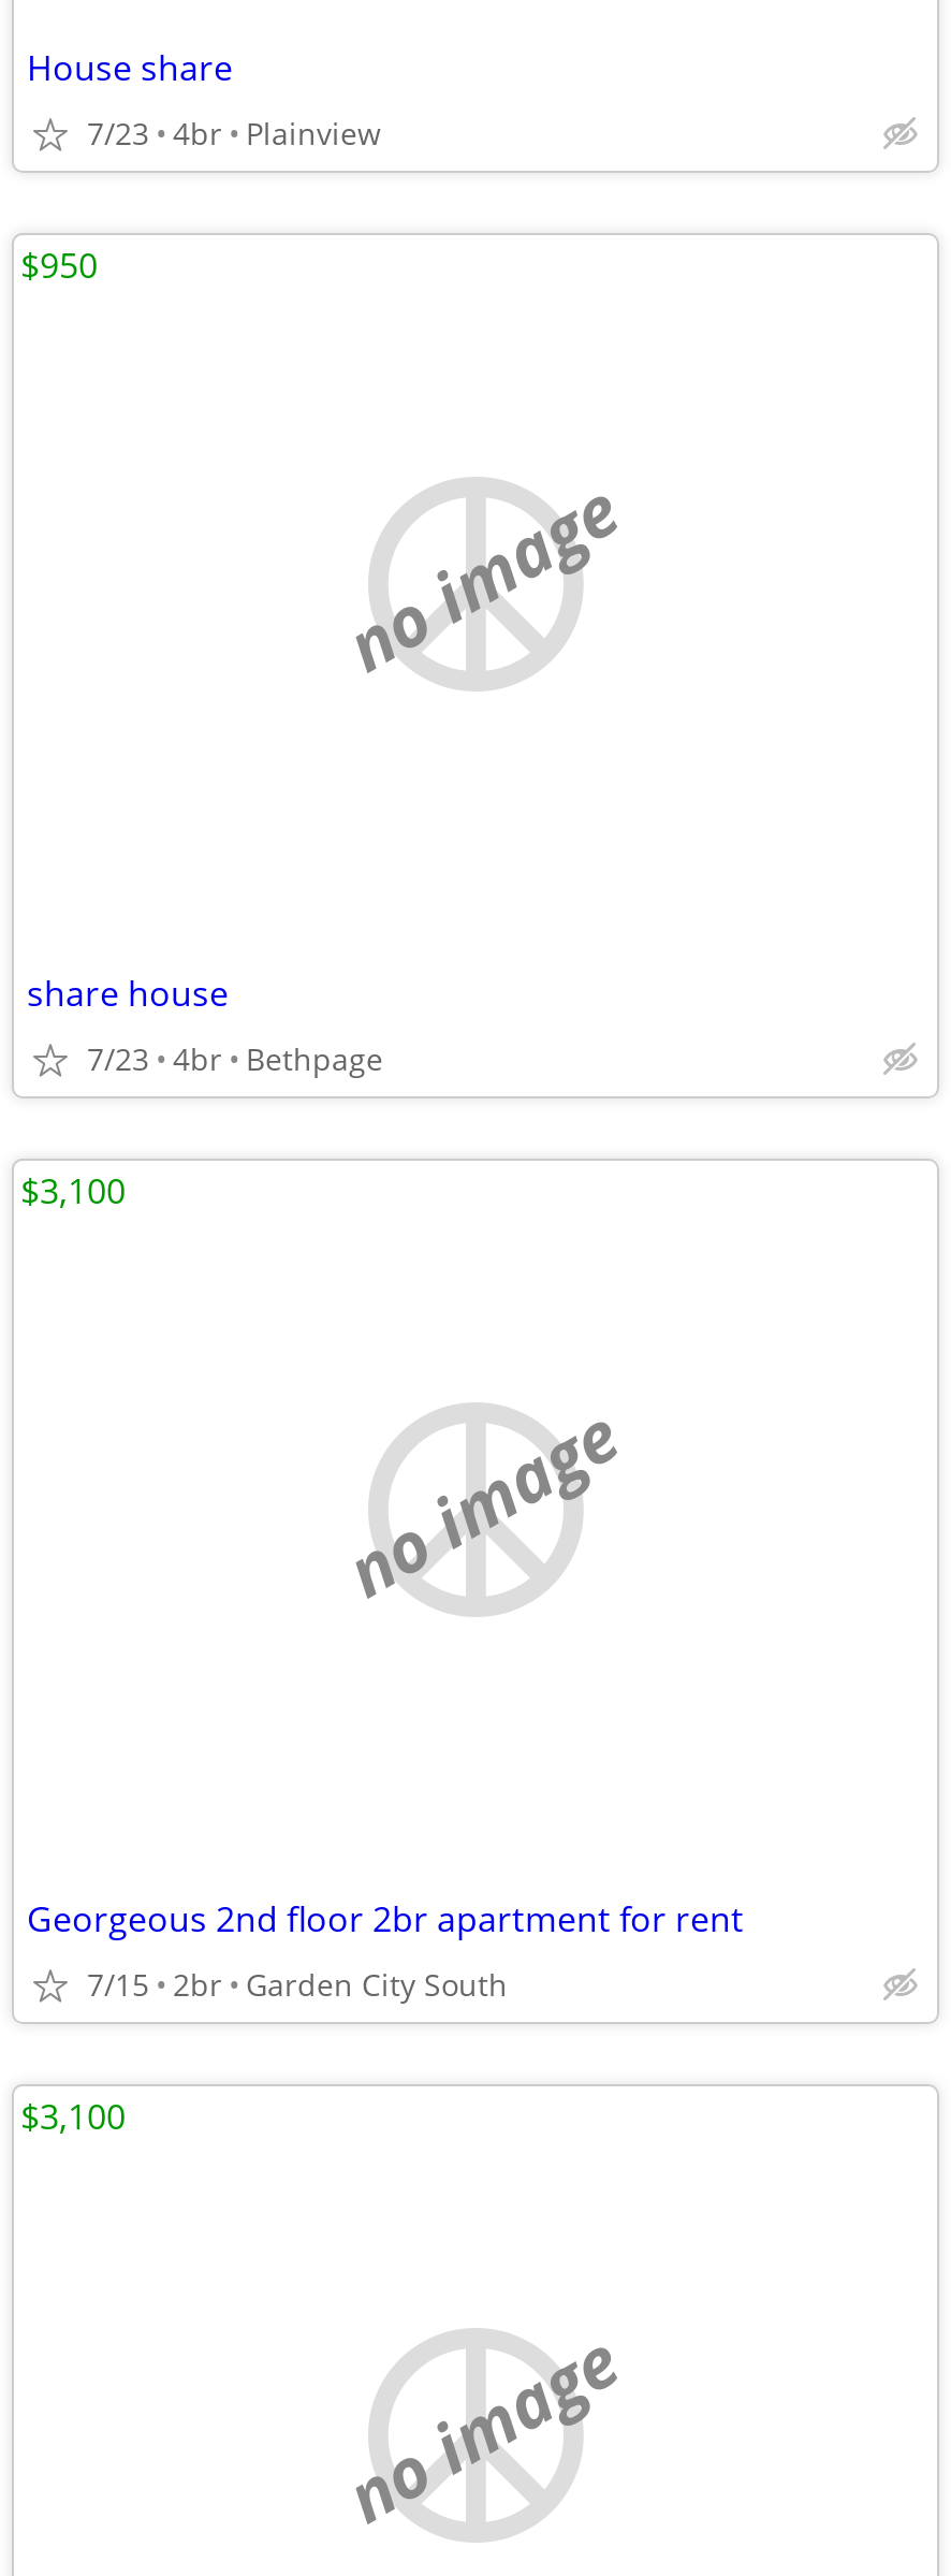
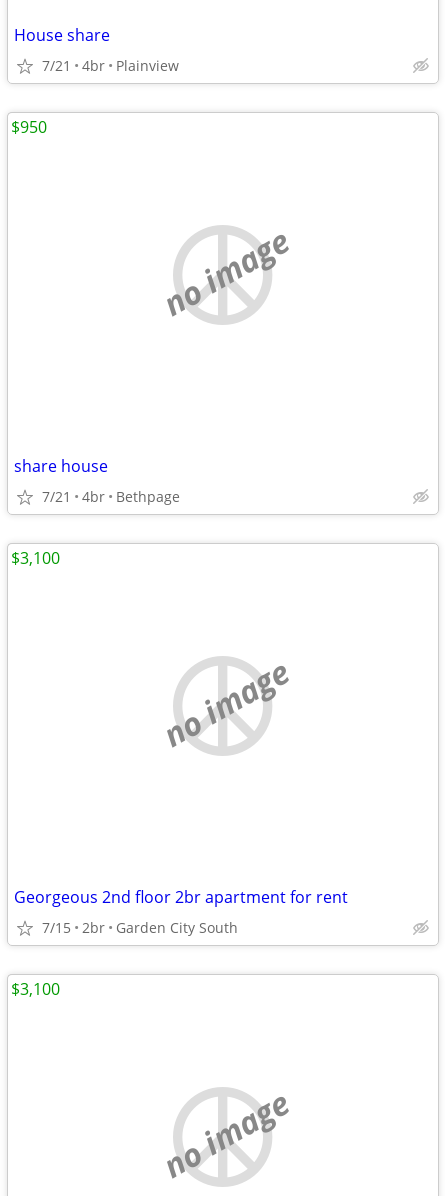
- 7/23 4br Plainview
+ 7/21 4br Plainview

- 7/23 4br Bethpage
+ 7/21 4br Bethpage
